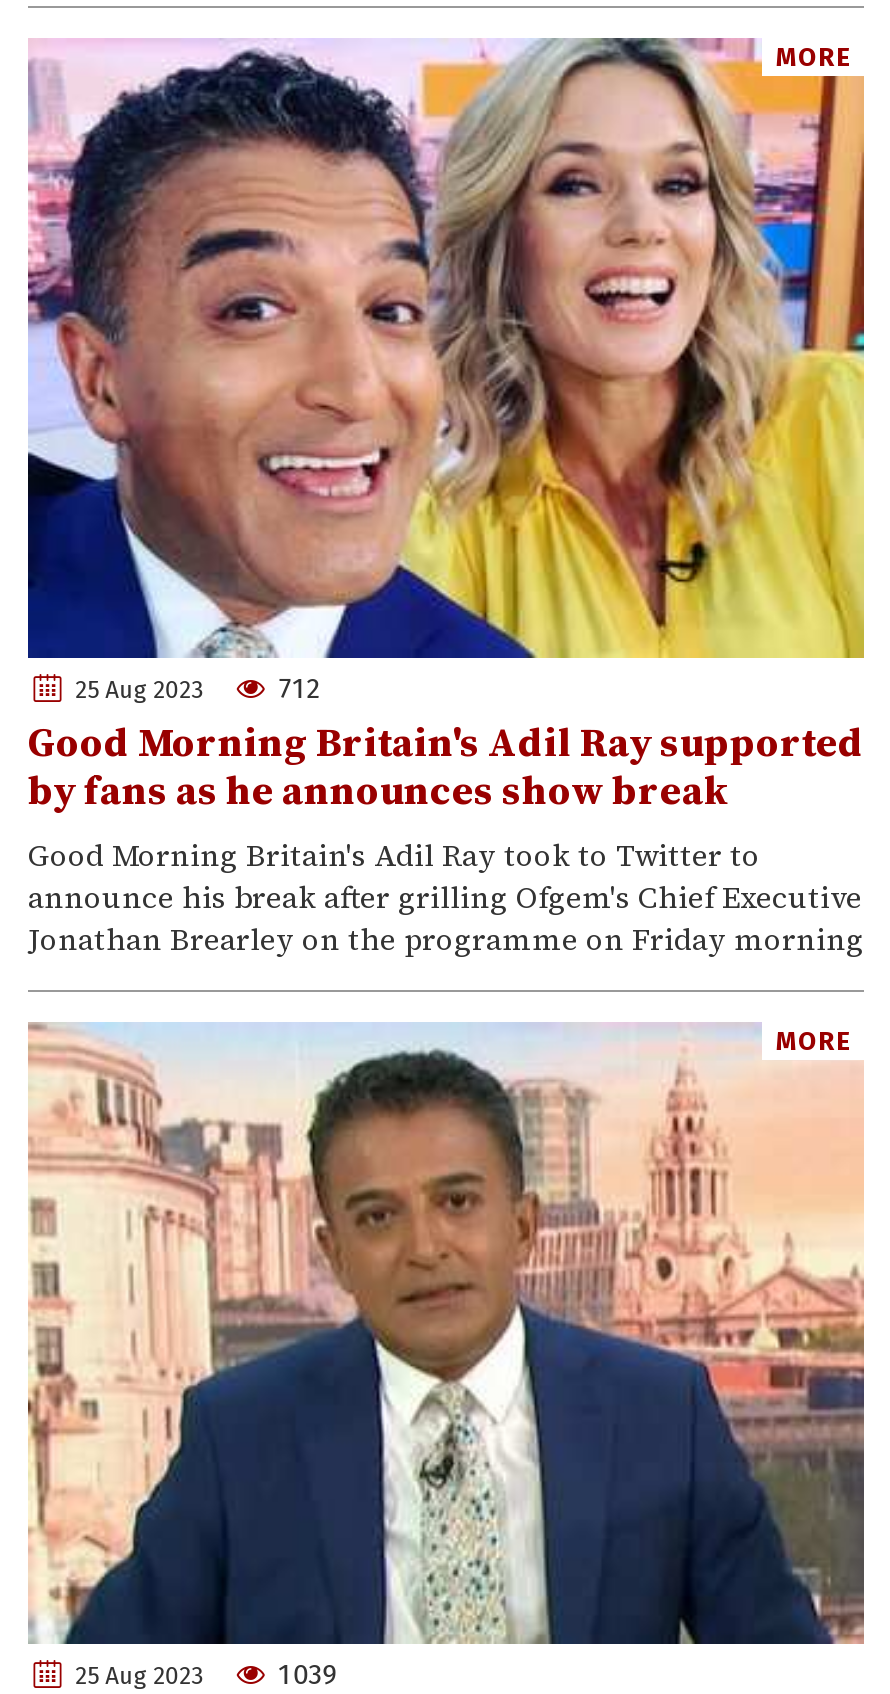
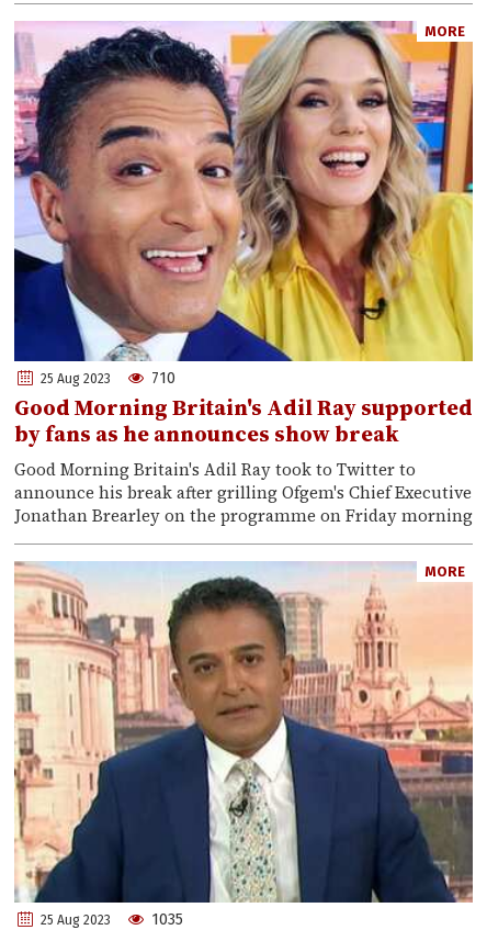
- 712
+ 710

- 1039
+ 1035
